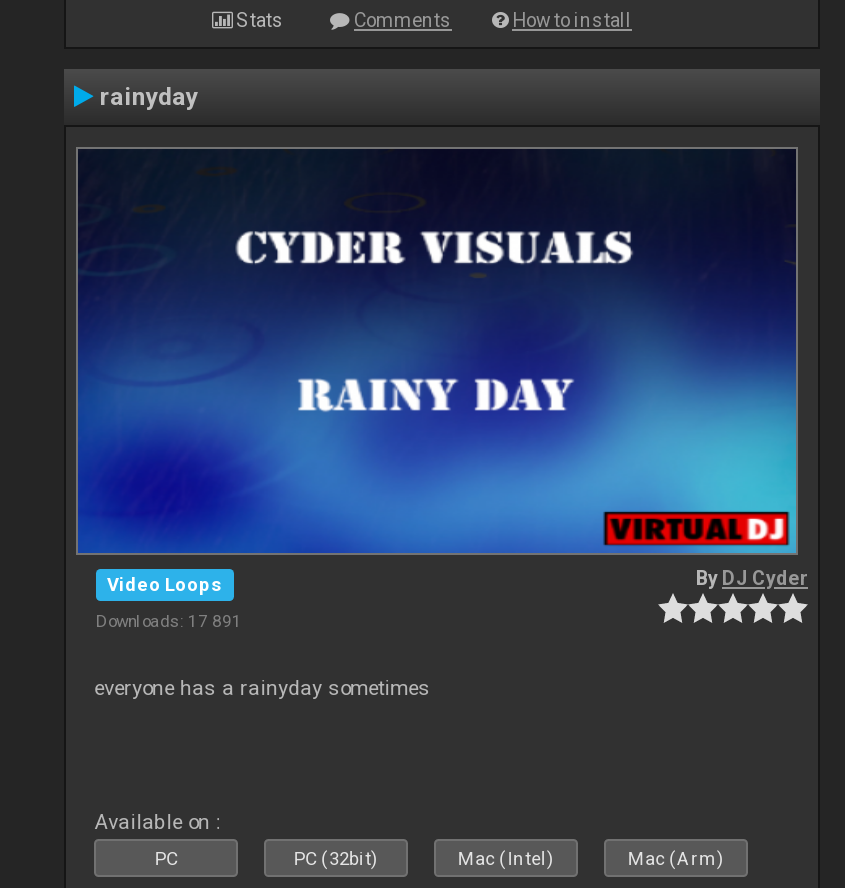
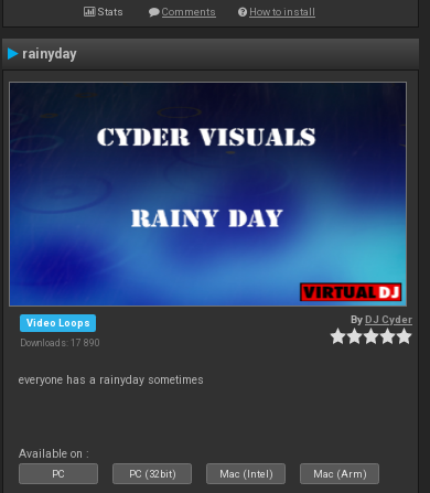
- Downloads: 17 891
+ Downloads: 17 890
